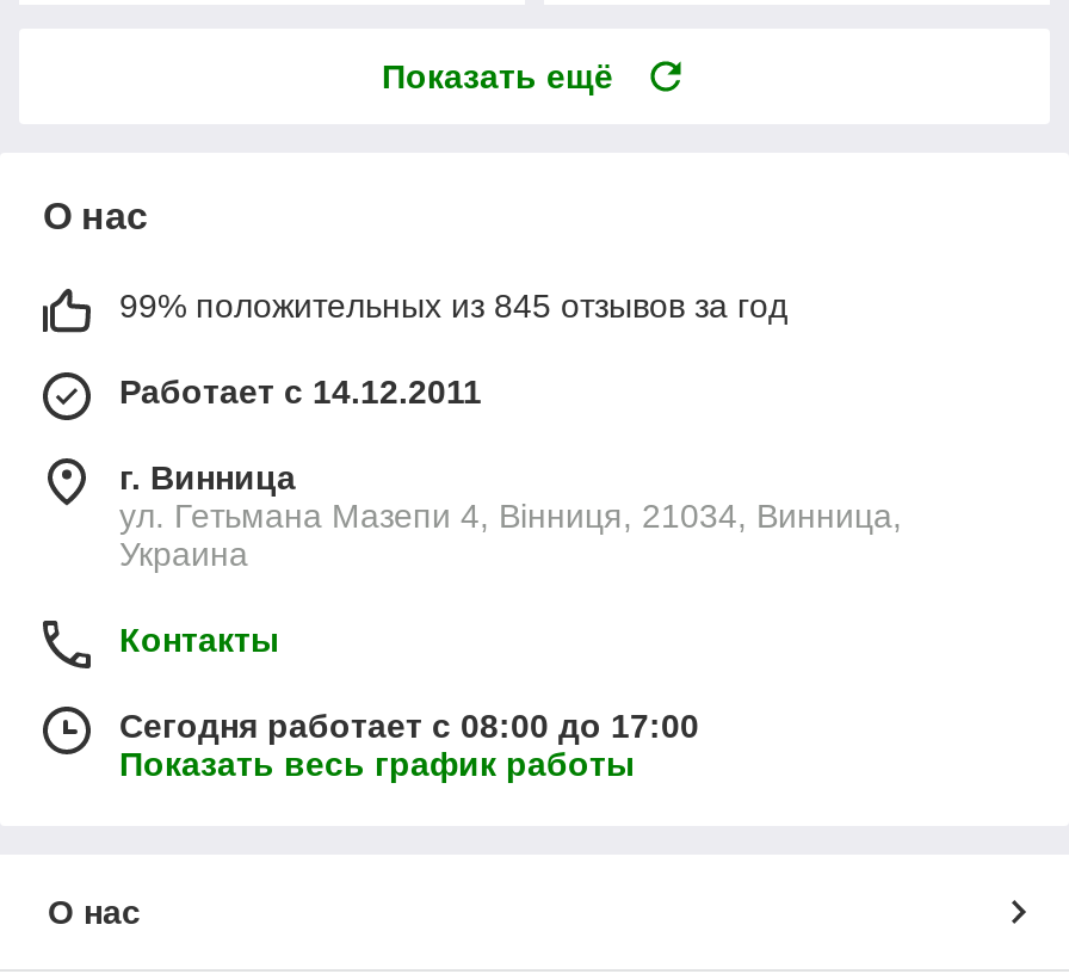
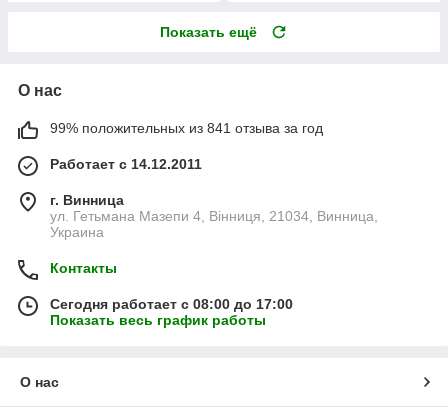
- 99% положительных из 845 отзывов за год
+ 99% положительных из 841 отзыва за год
